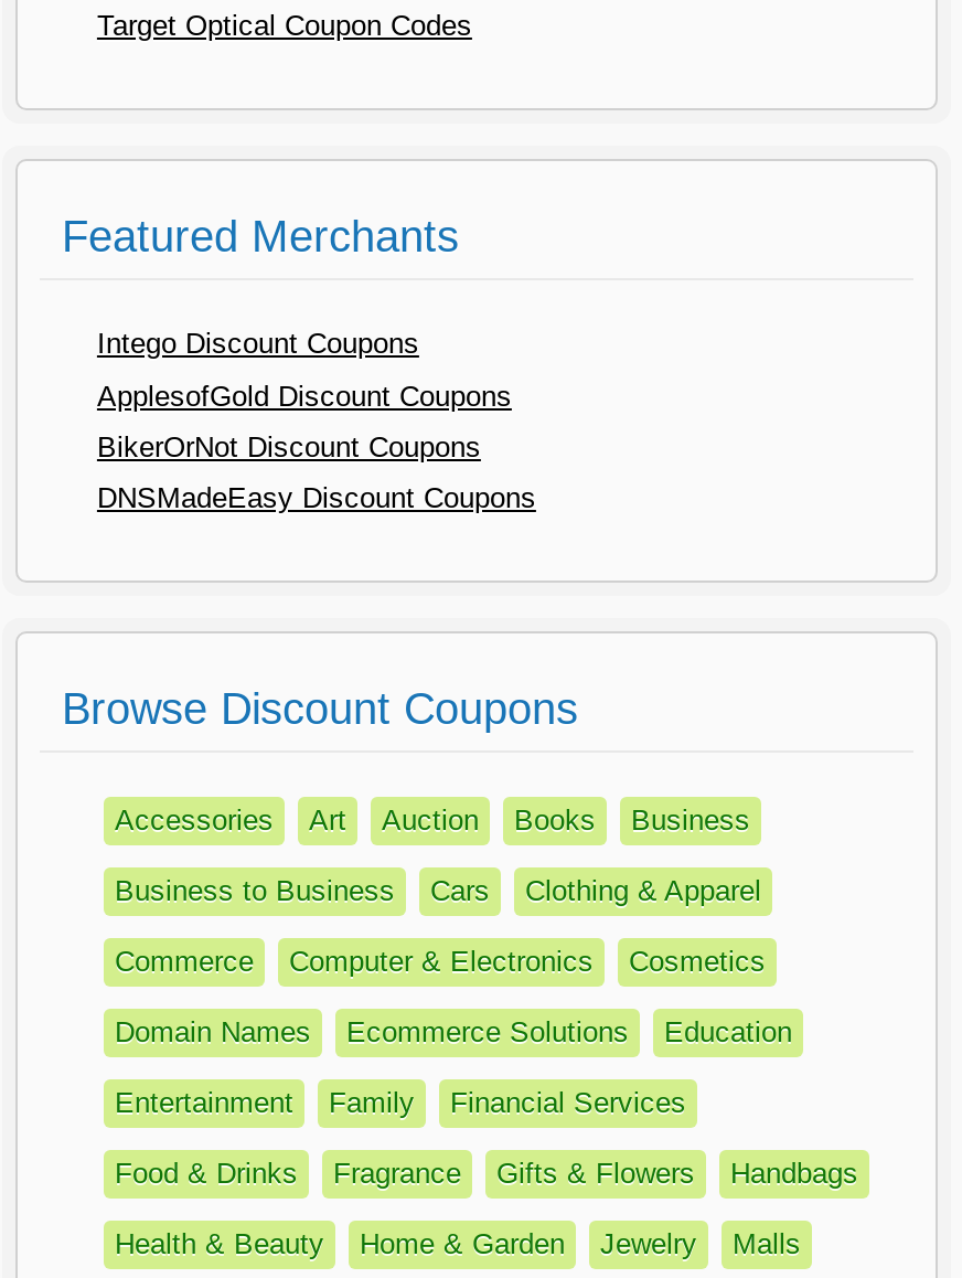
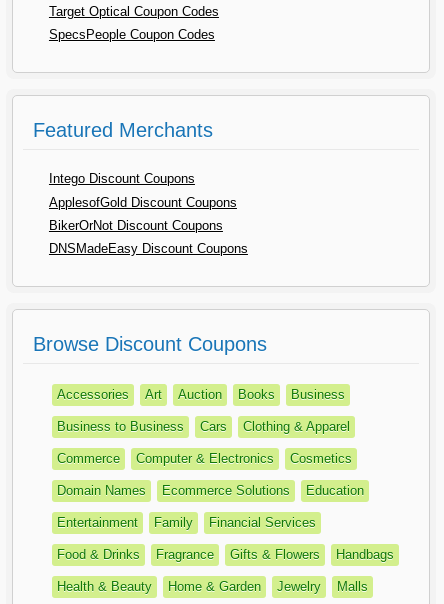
+ SpecsPeople Coupon Codes
